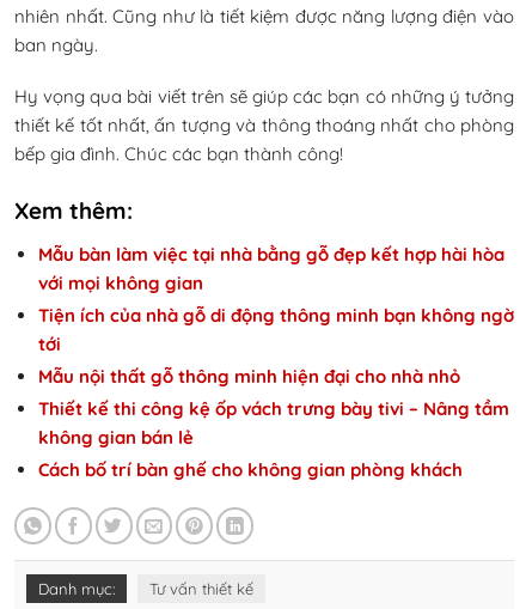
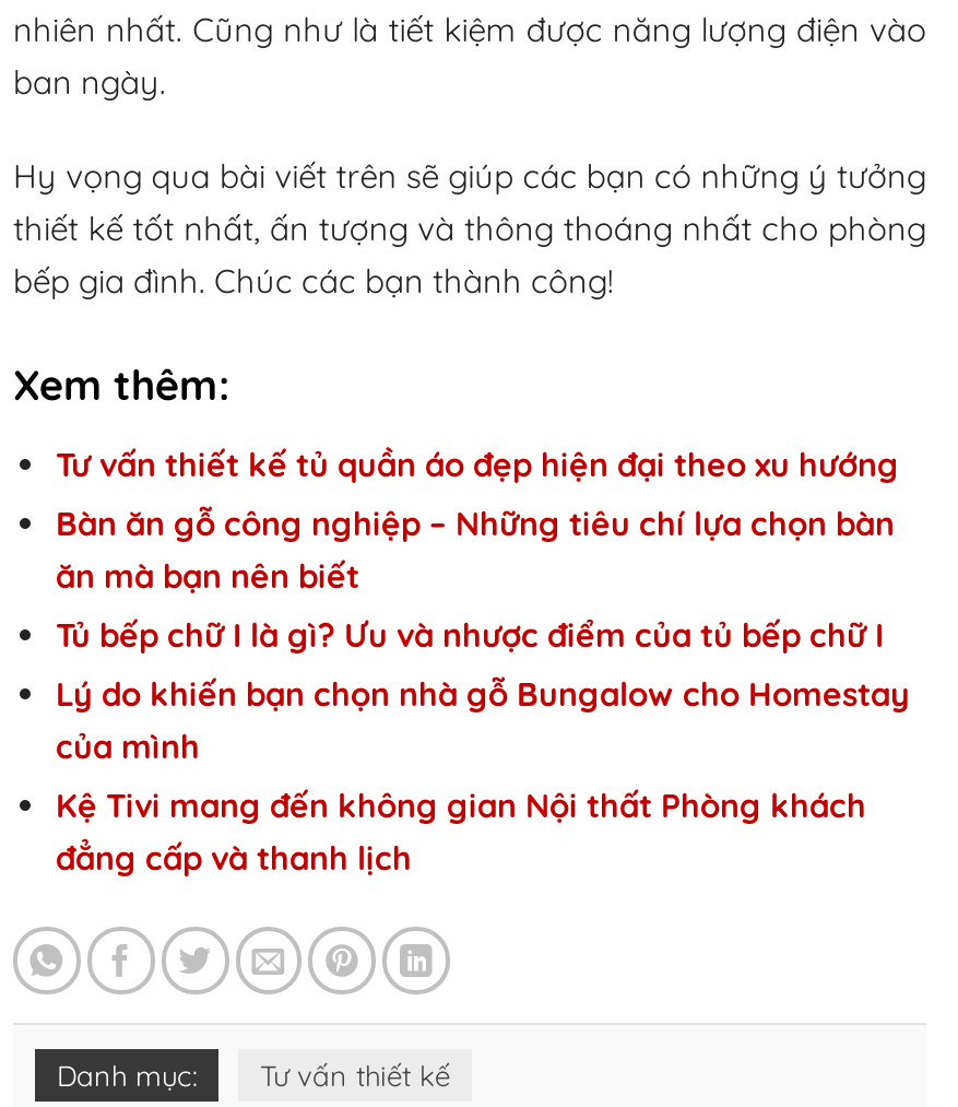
- Mẫu bàn làm việc tại nhà bằng gỗ đẹp kết hợp hài hòa
- với mọi không gian
- Tiện ích của nhà gỗ di động thông minh bạn không ngờ
- tới
- Mẫu nội thất gỗ thông minh hiện đại cho nhà nhỏ
- Thiết kế thi công kệ ốp vách trưng bày tivi – Nâng tầm
- không gian bán lẻ
- Cách bố trí bàn ghế cho không gian phòng khách
+ Tư vấn thiết kế tủ quần áo đẹp hiện đại theo xu hướng
+ Bàn ăn gỗ công nghiệp – Những tiêu chí lựa chọn bàn
+ ăn mà bạn nên biết
+ Tủ bếp chữ I là gì? Ưu và nhược điểm của tủ bếp chữ I
+ Lý do khiến bạn chọn nhà gỗ Bungalow cho Homestay
+ của mình
+ Kệ Tivi mang đến không gian Nội thất Phòng khách
+ đẳng cấp và thanh lịch
